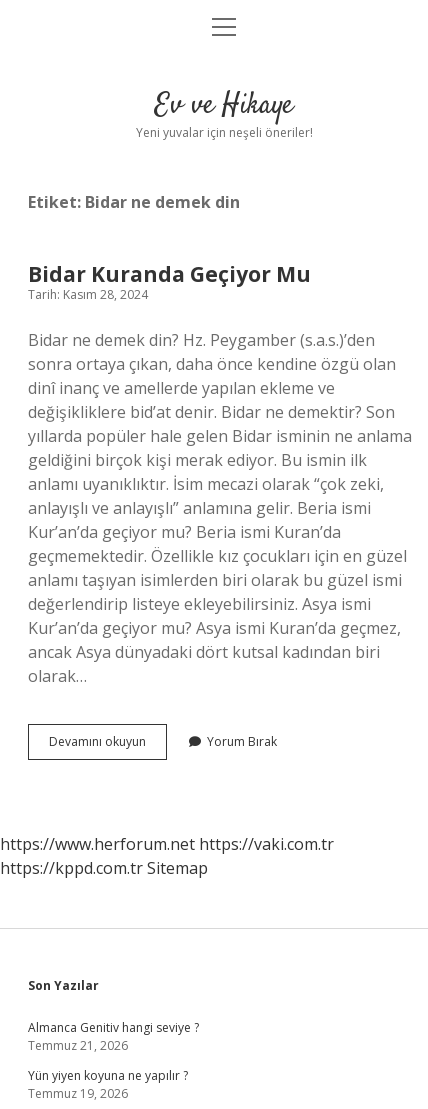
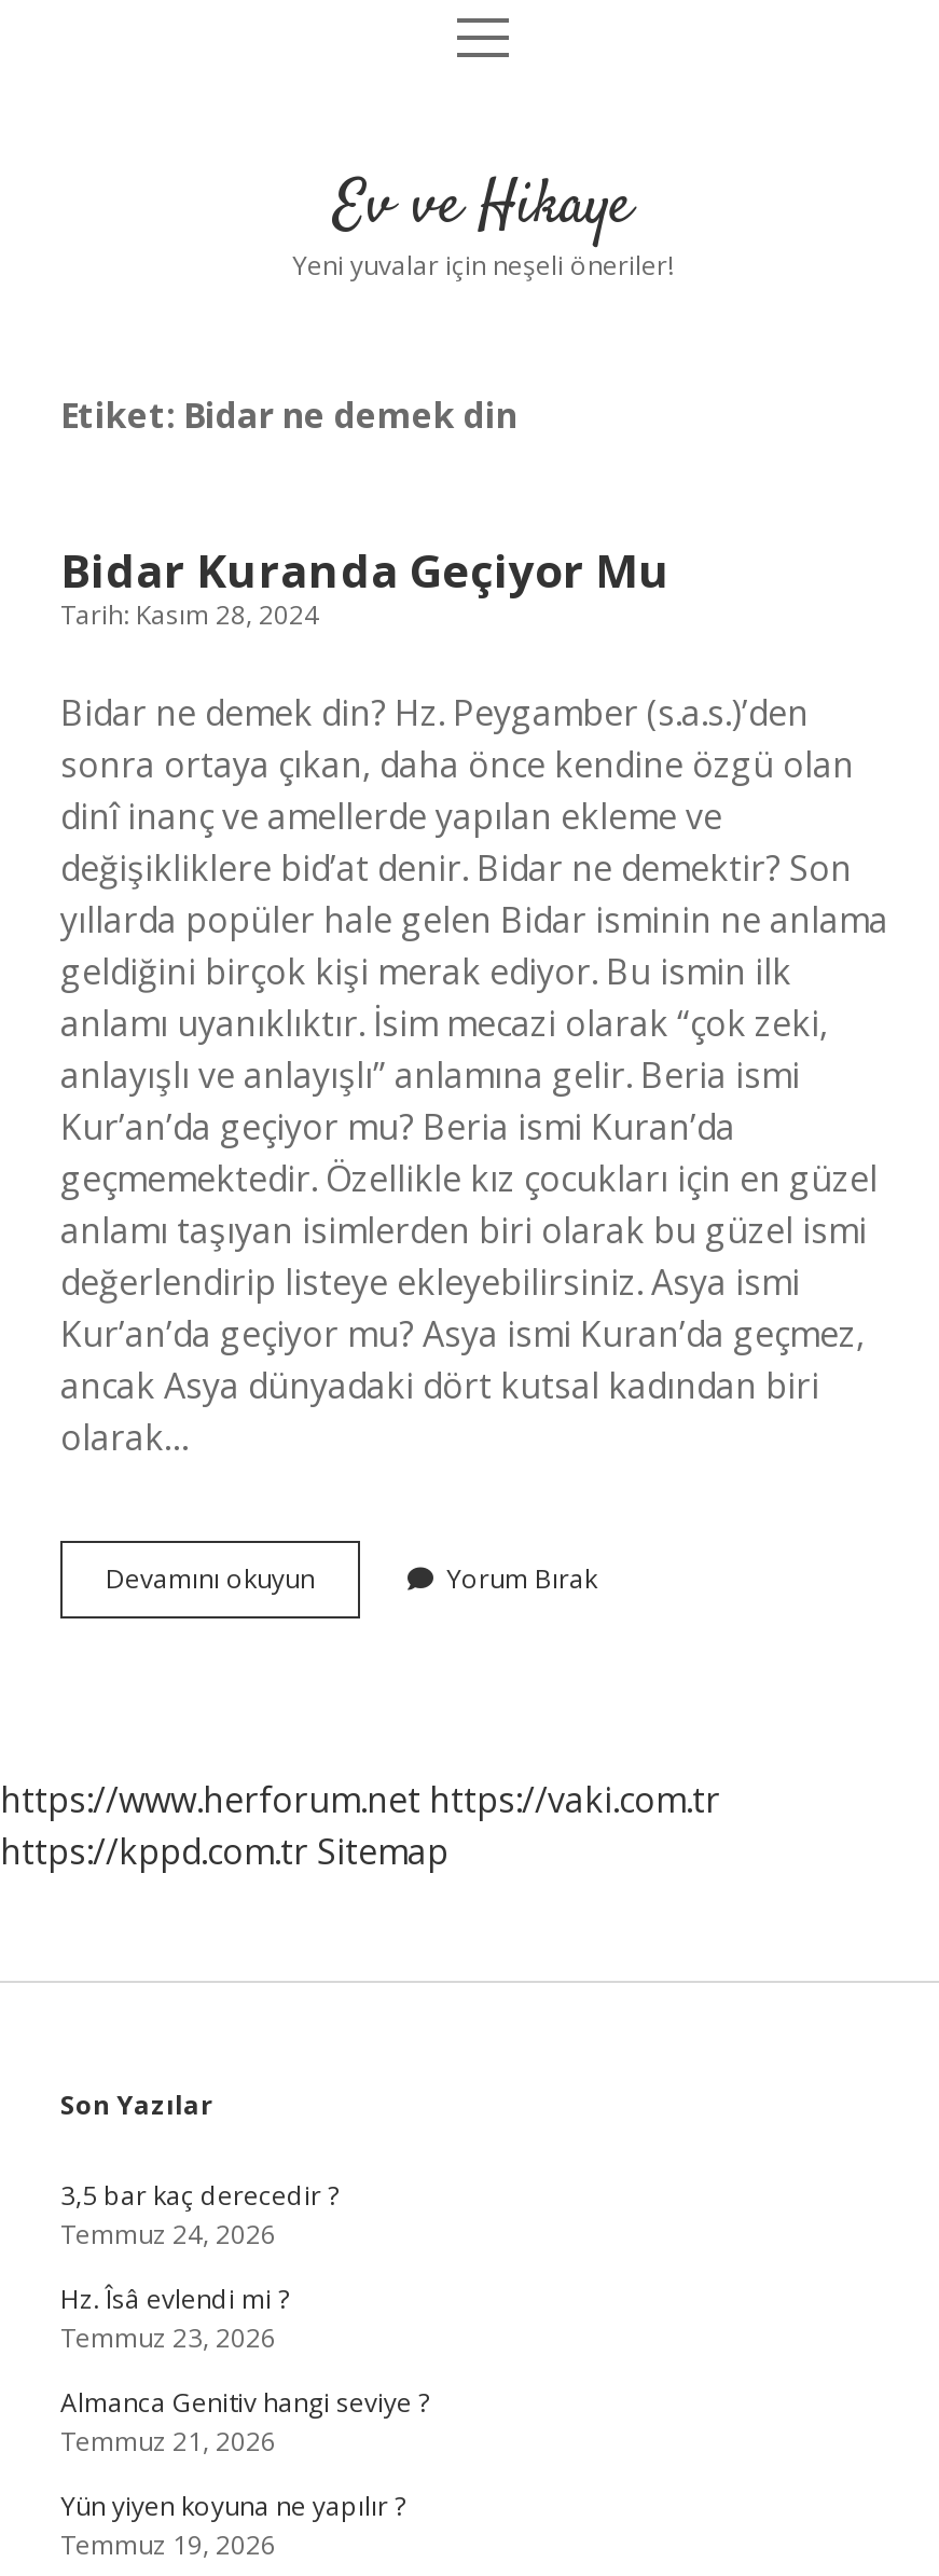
+ 3,5 bar kaç derecedir ?
+ Temmuz 24, 2026
+ Hz. Îsâ evlendi mi ?
+ Temmuz 23, 2026
